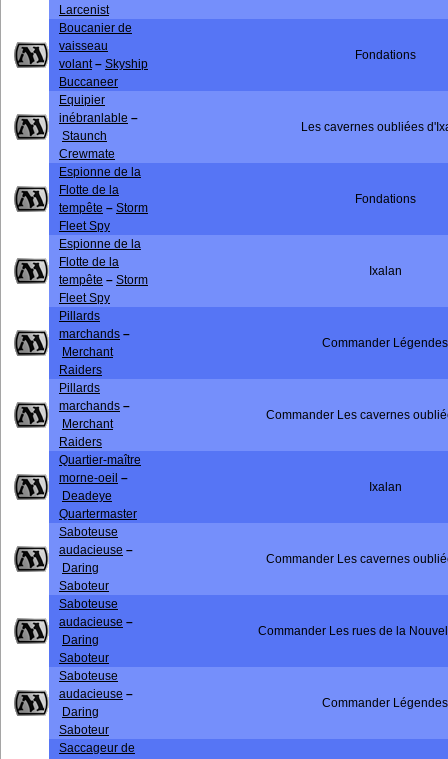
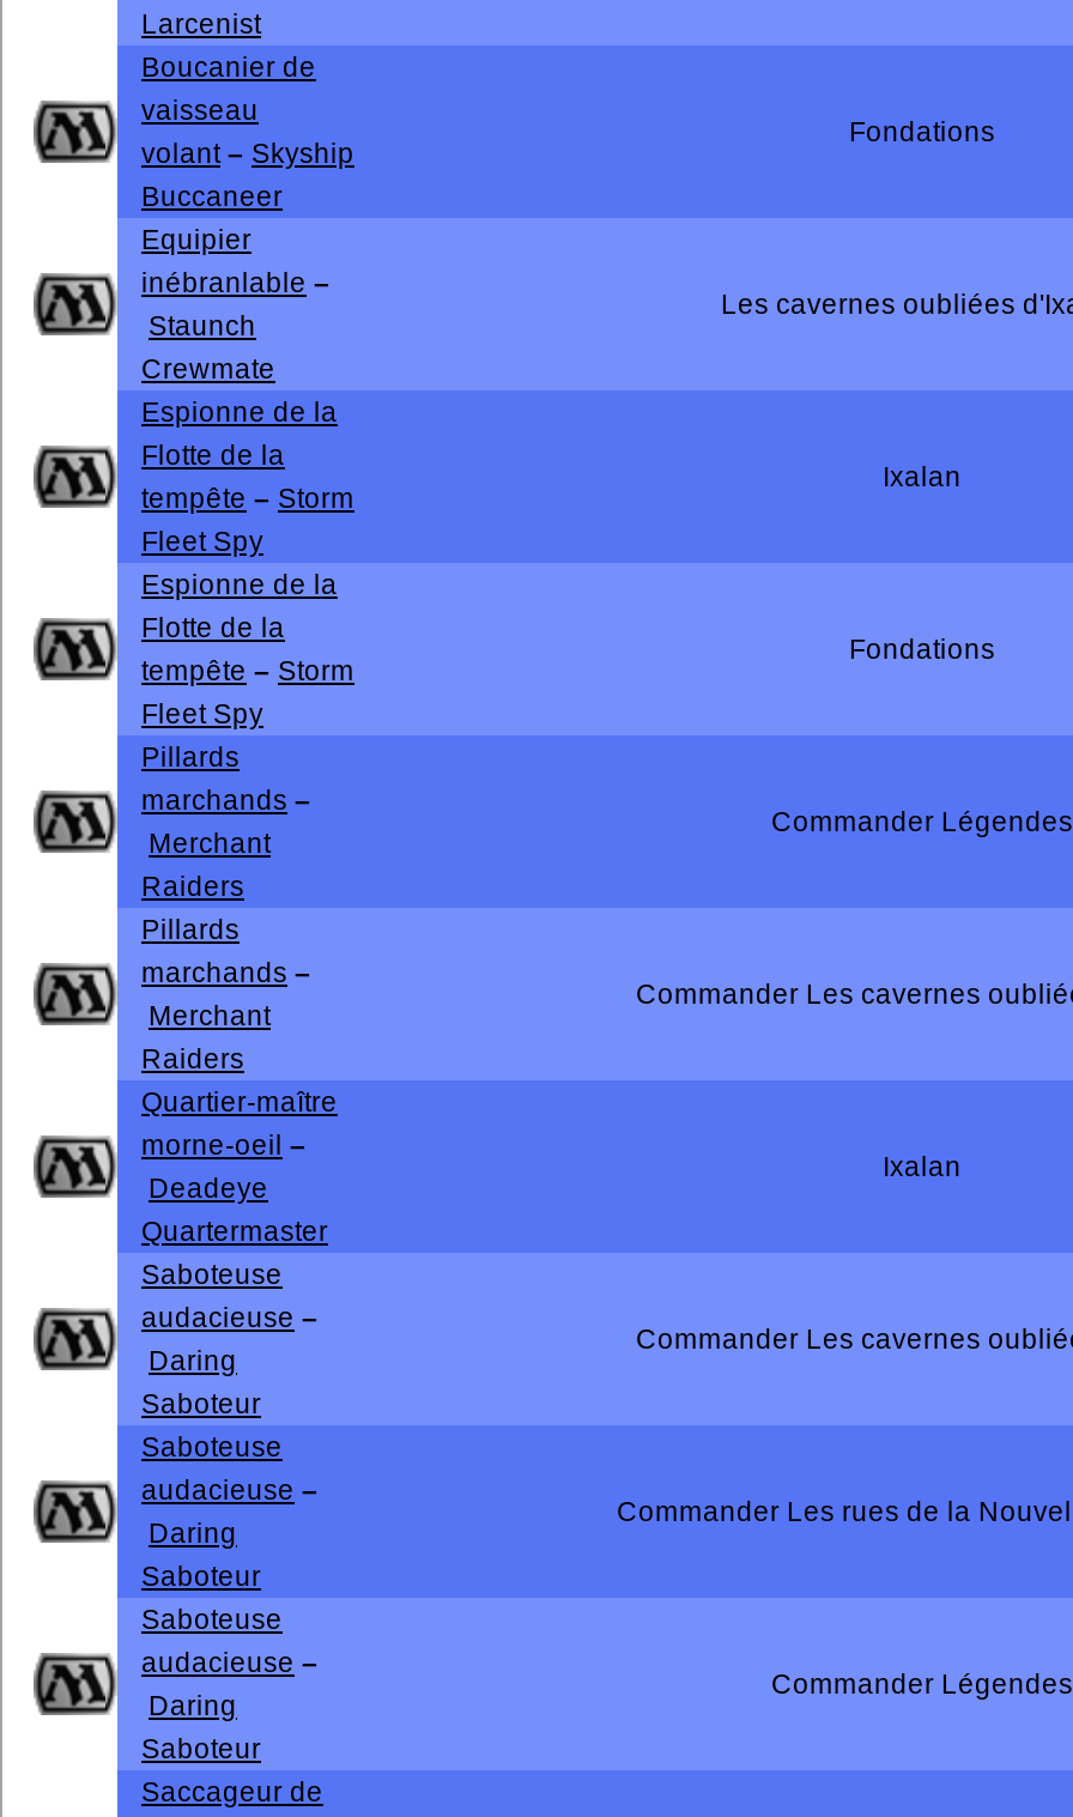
- Fondations
+ Ixalan

- Ixalan
+ Fondations
